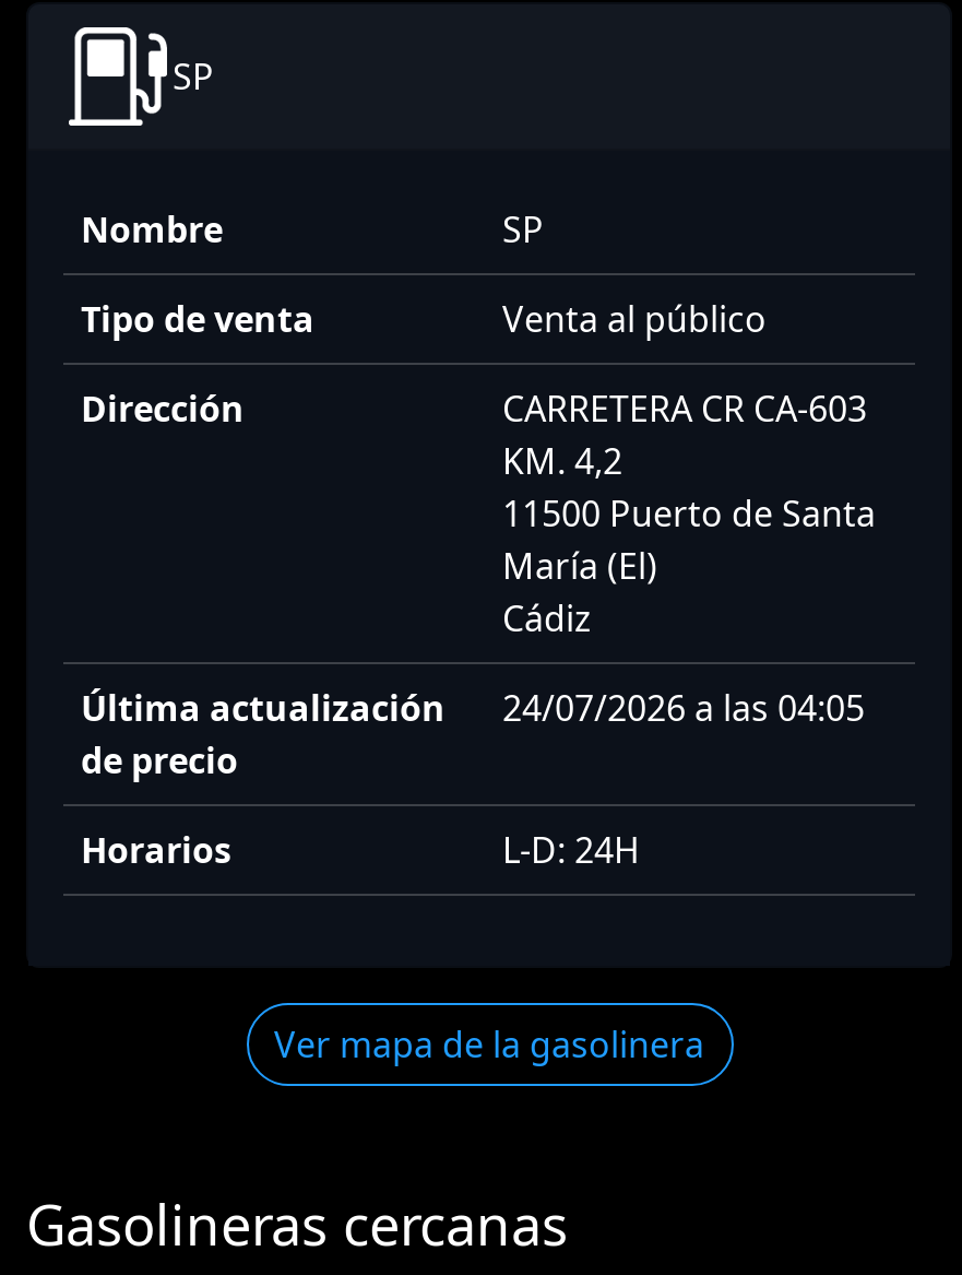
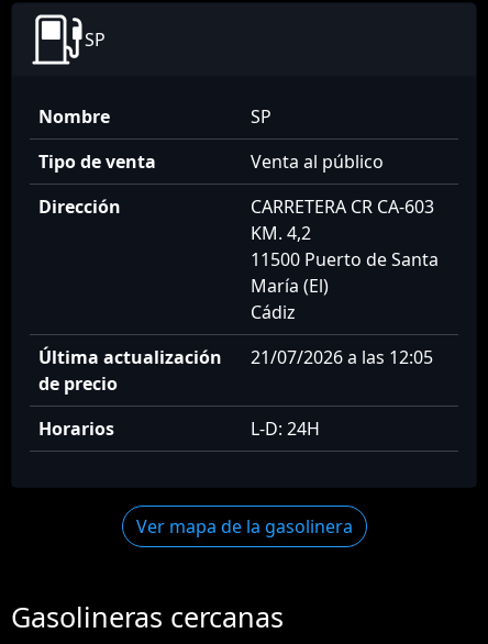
- Última actualización 24/07/2026 a las 04:05
+ Última actualización 21/07/2026 a las 12:05
